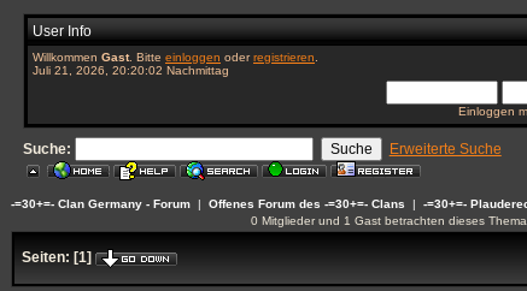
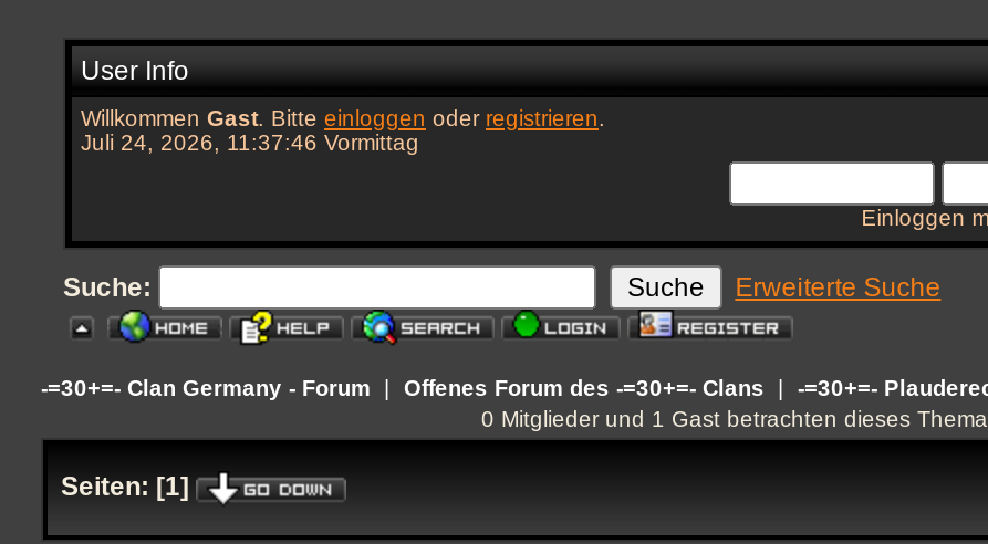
- Juli 21, 2026, 20:20:02 Nachmittag
+ Juli 24, 2026, 11:37:46 Vormittag
